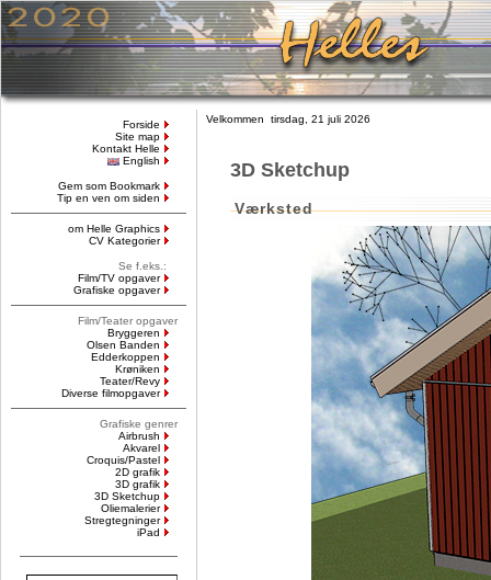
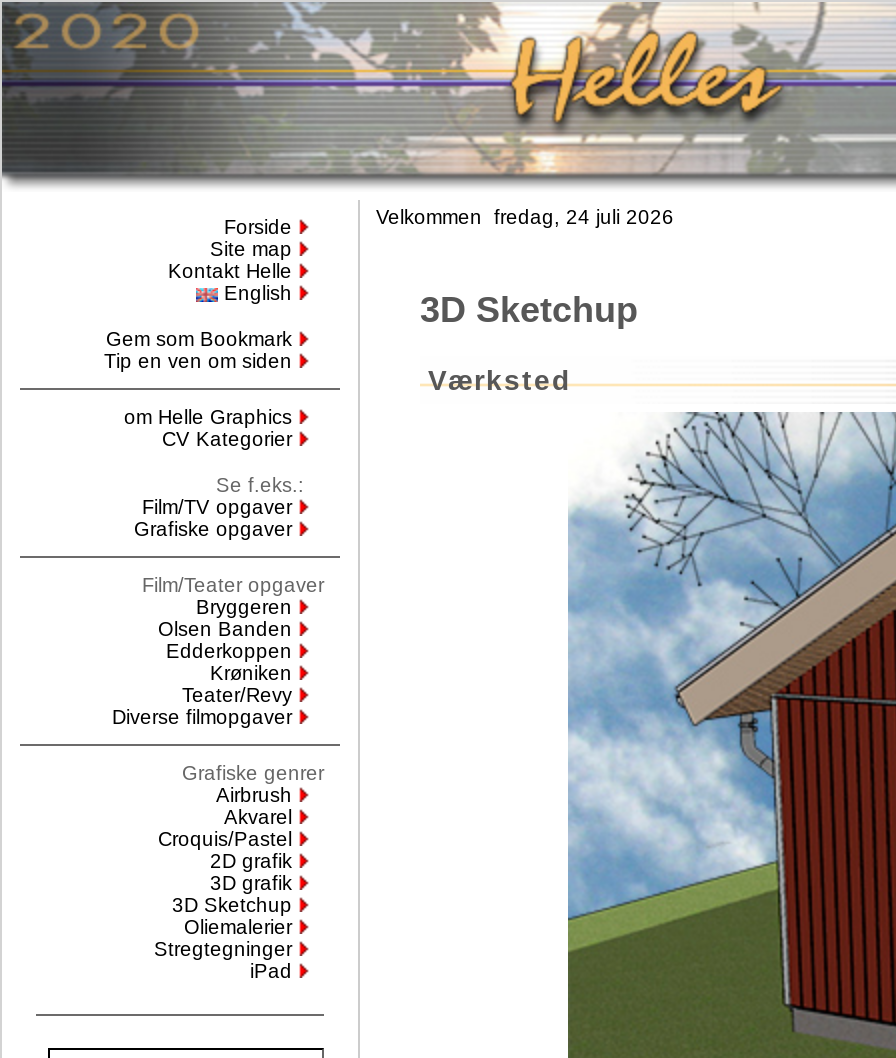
- Velkommen tirsdag, 21 juli 2026
+ Velkommen fredag, 24 juli 2026
